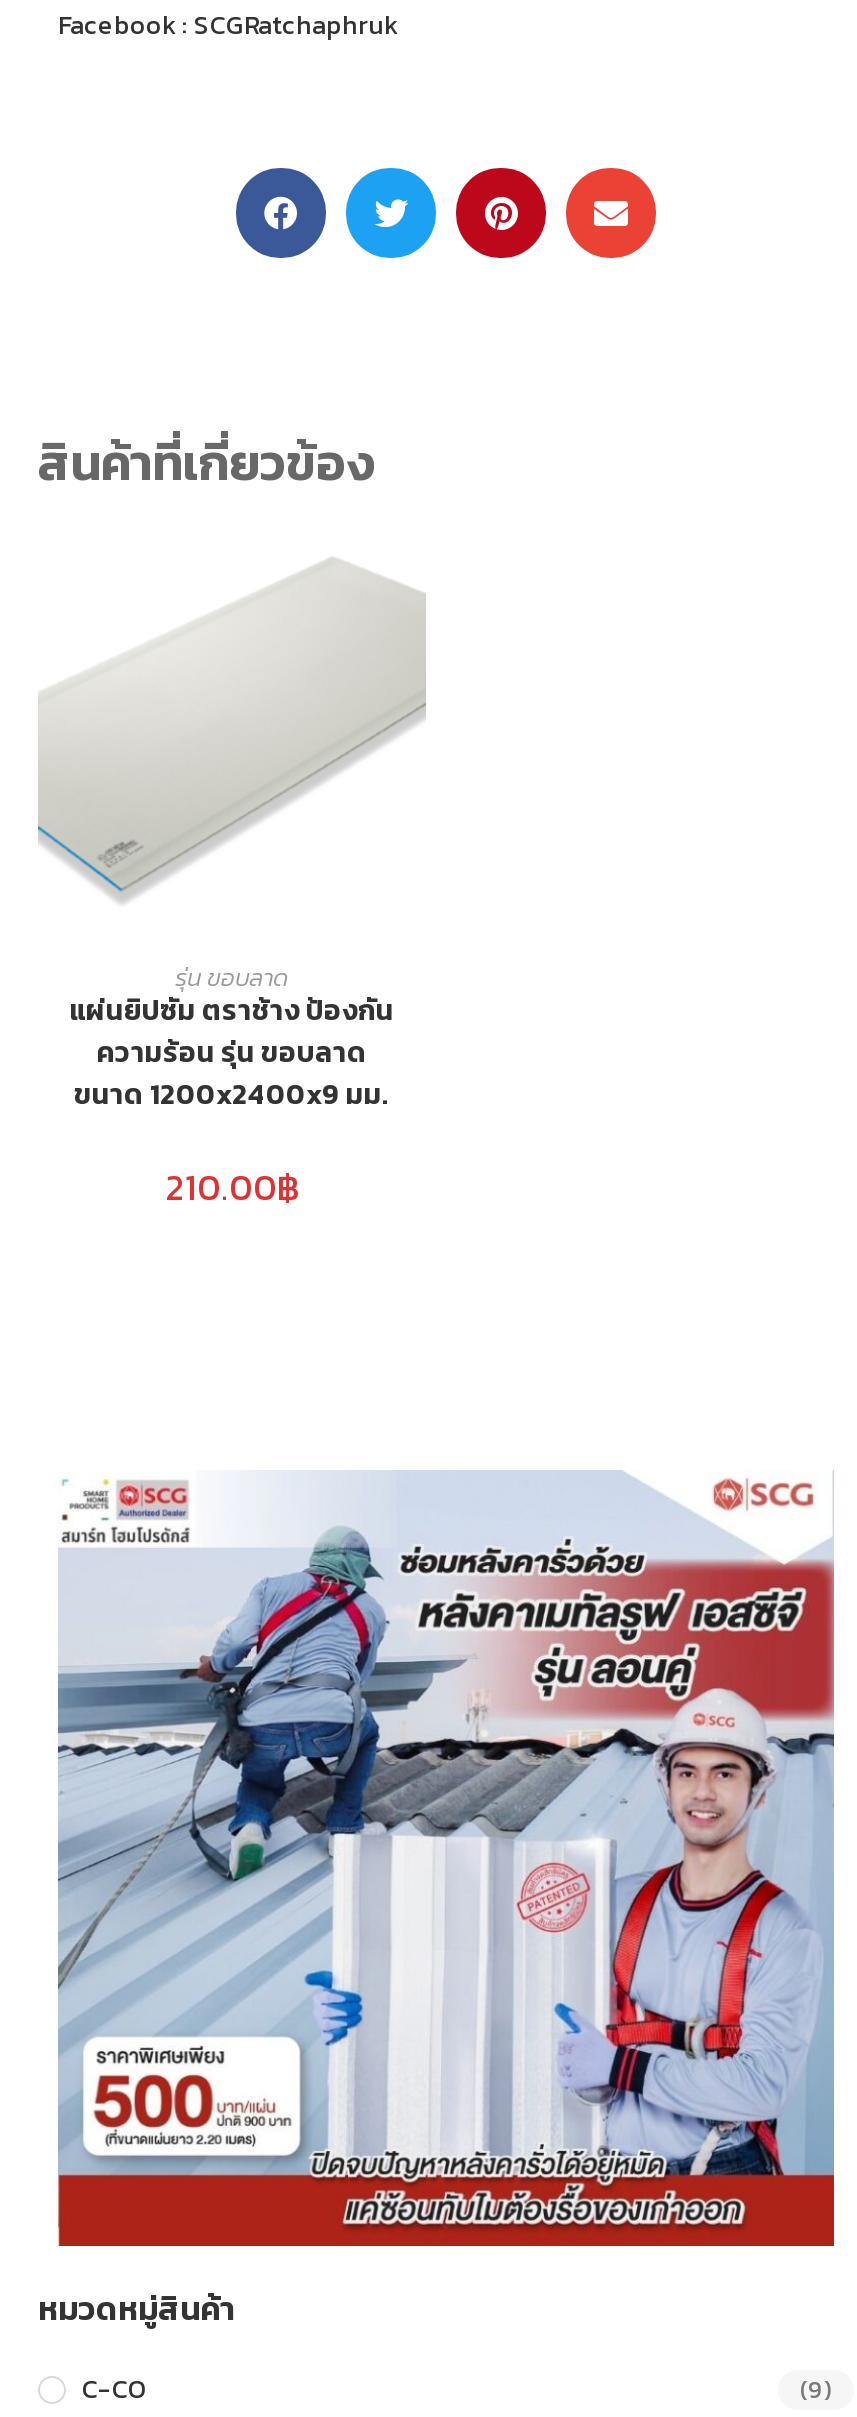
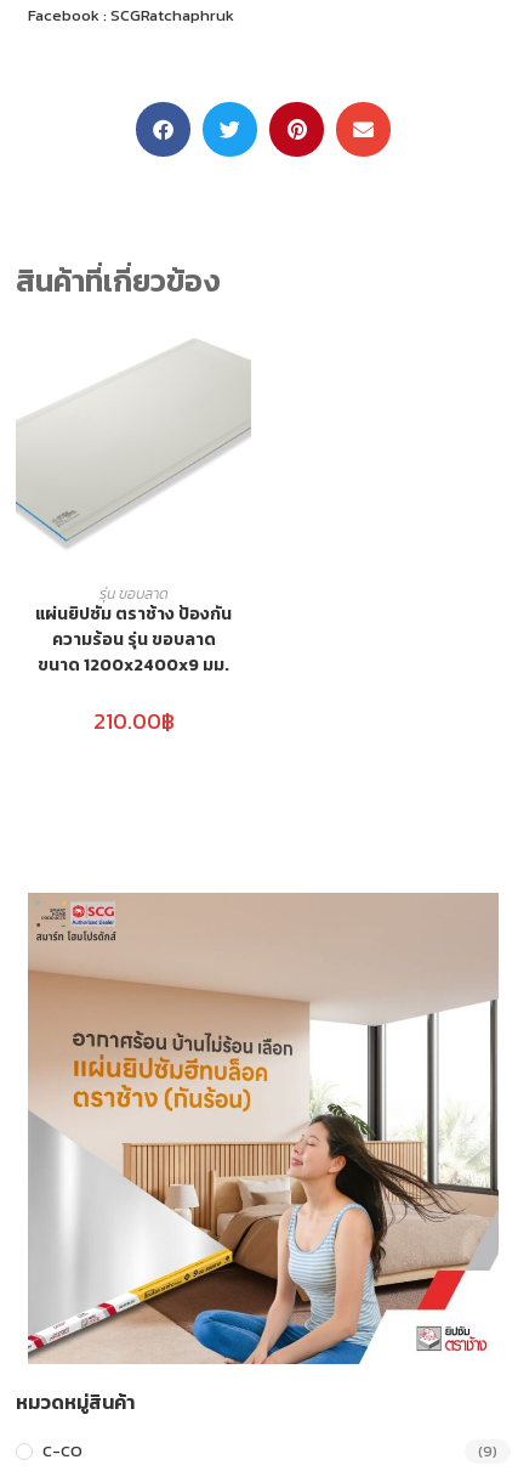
- [image]
+ [image]
